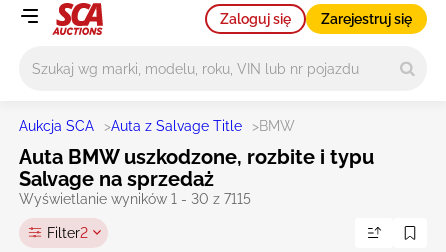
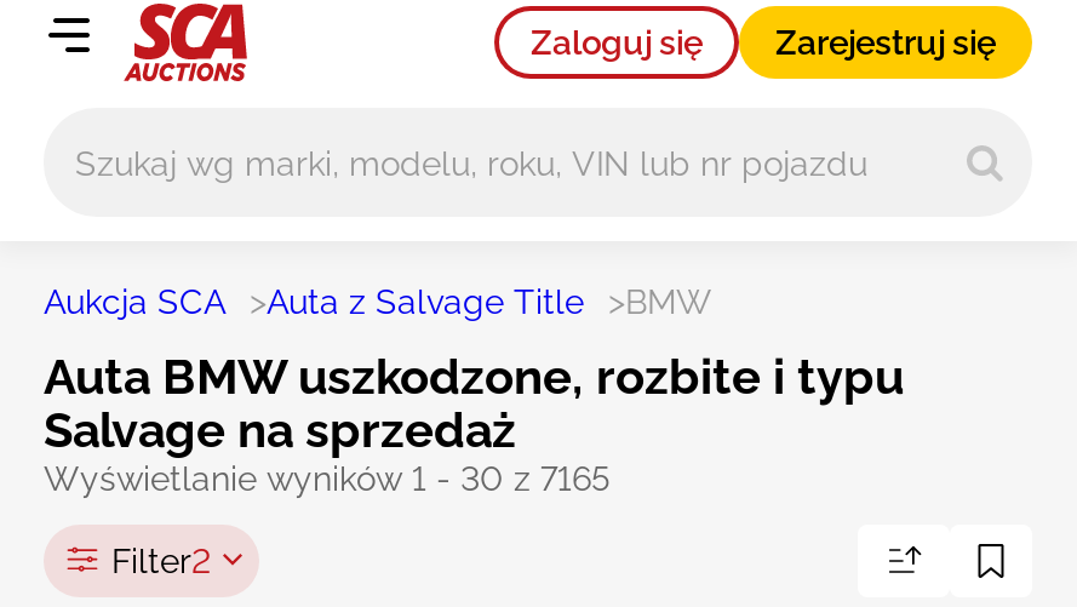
- Wyświetlanie wyników 1 - 30 z 7115
+ Wyświetlanie wyników 1 - 30 z 7165
